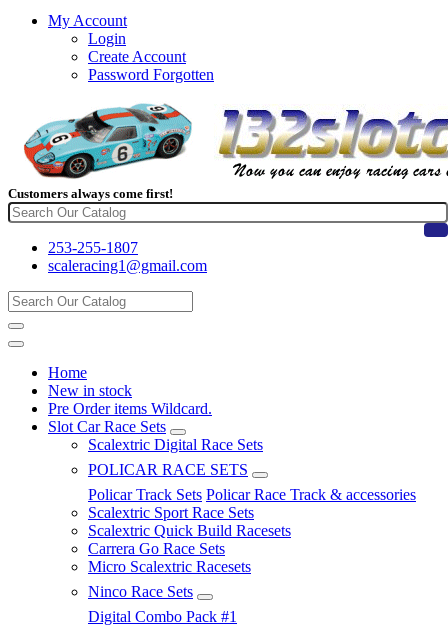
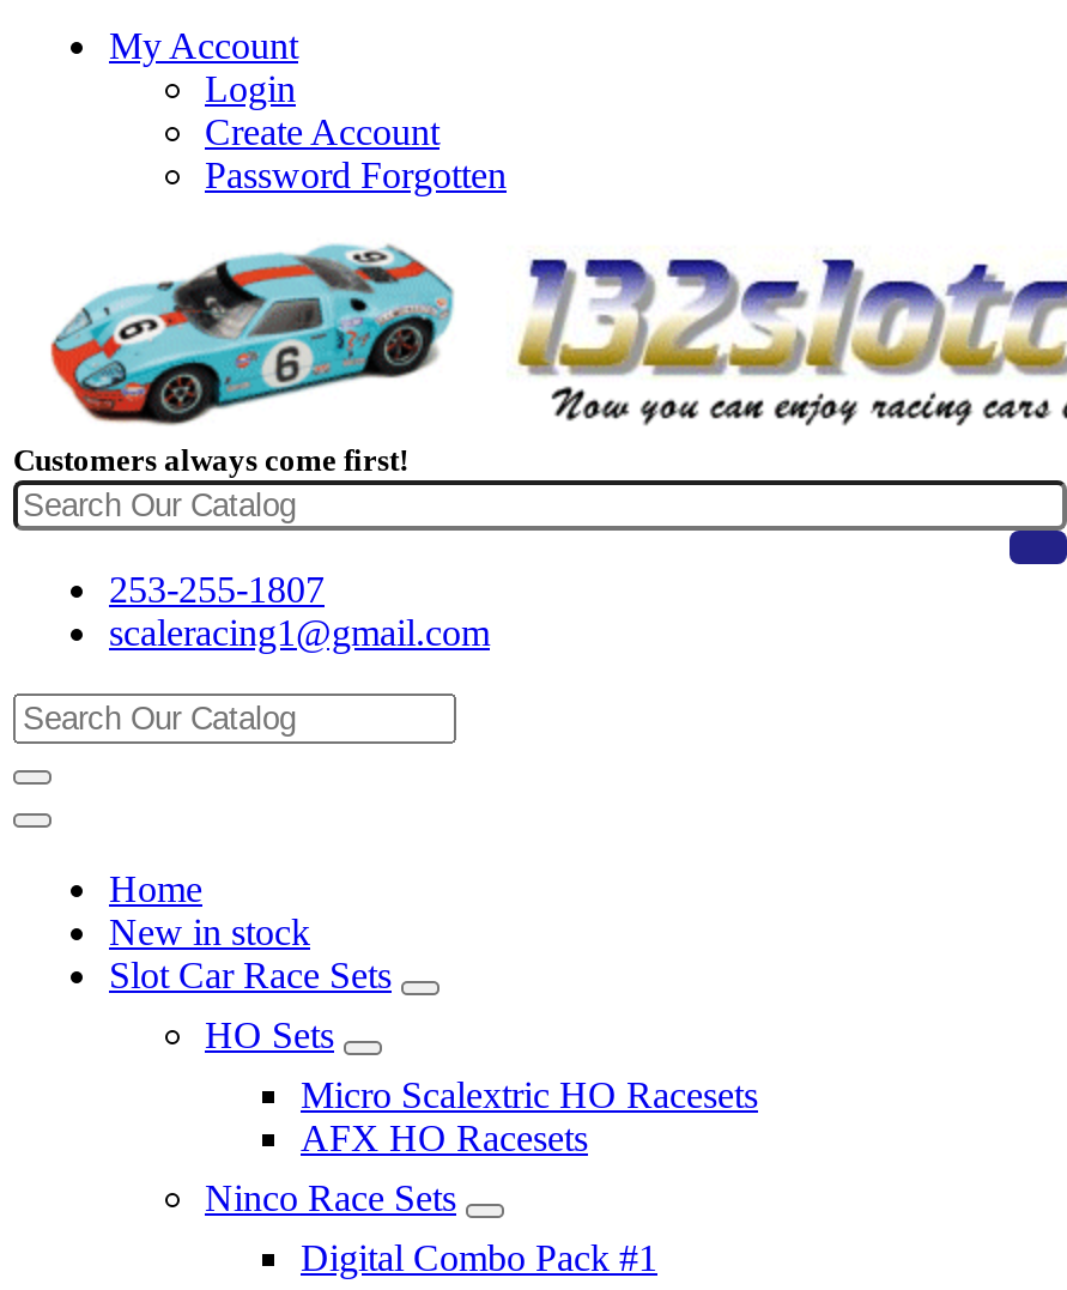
- Pre Order items Wildcard.

- Scalextric Digital Race Sets
- POLICAR RACE SETS
- Policar Track Sets Policar Race Track & accessories
- Scalextric Sport Race Sets
- Scalextric Quick Build Racesets
- Carrera Go Race Sets
- Micro Scalextric Racesets
+ HO Sets
+ Micro Scalextric HO Racesets
+ AFX HO Racesets
